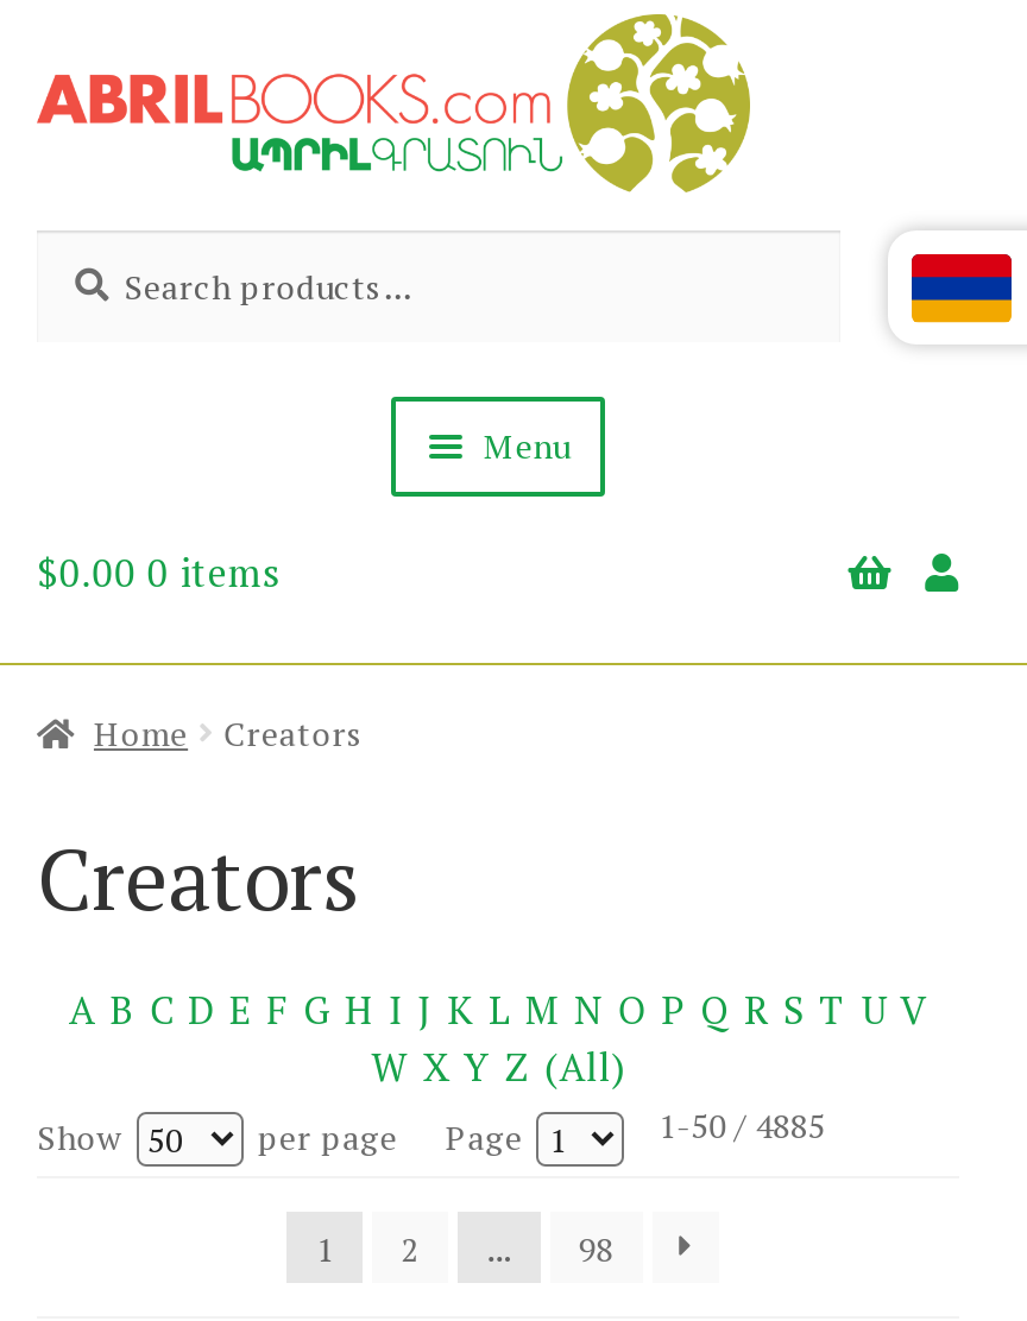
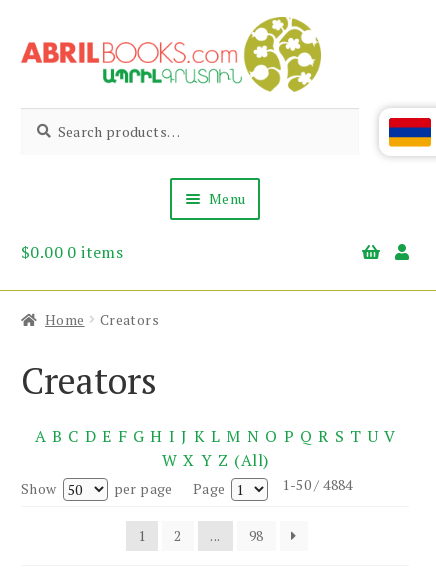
- 1-50 / 4885
+ 1-50 / 4884
